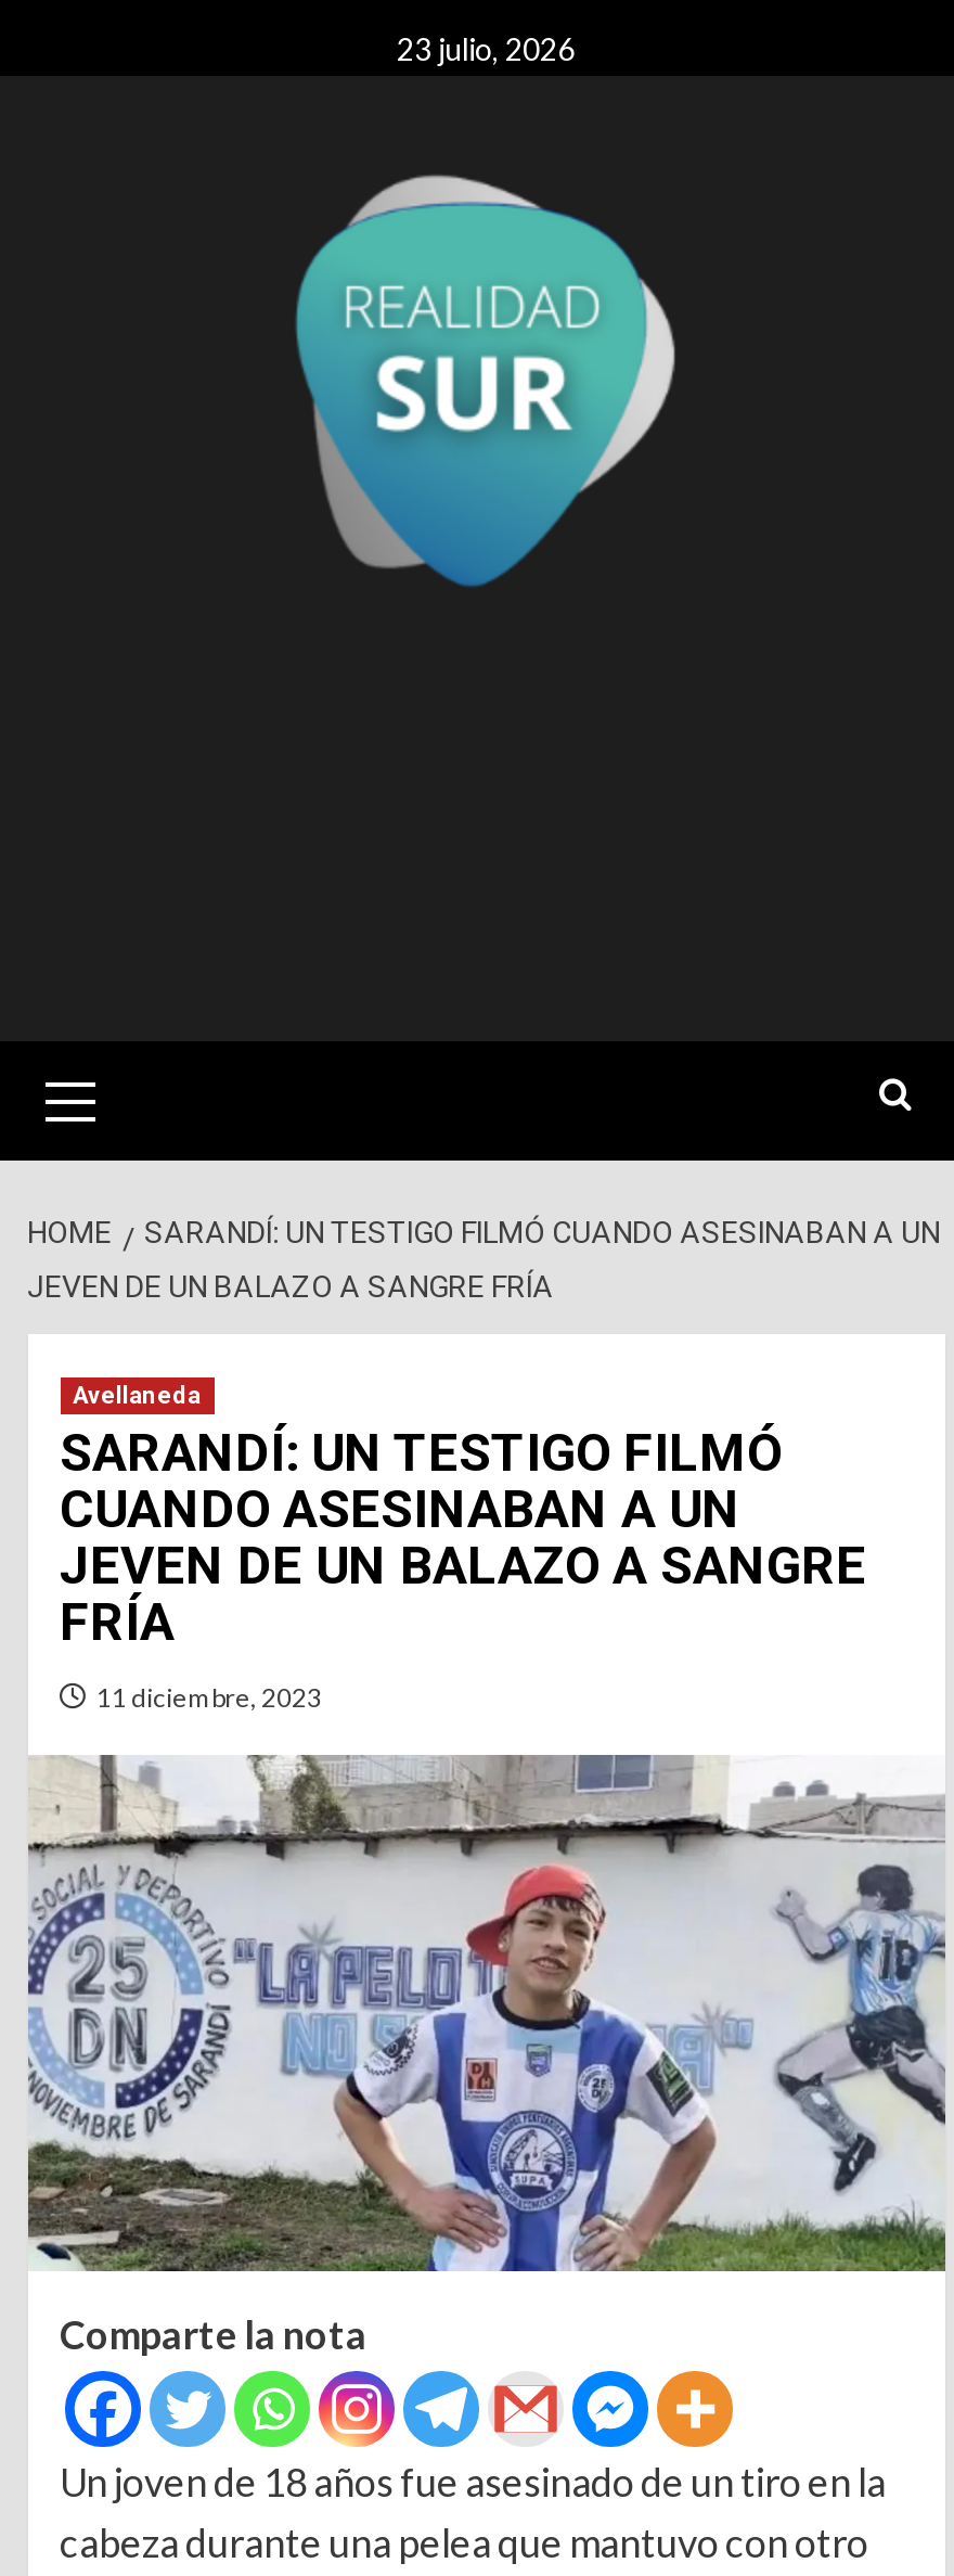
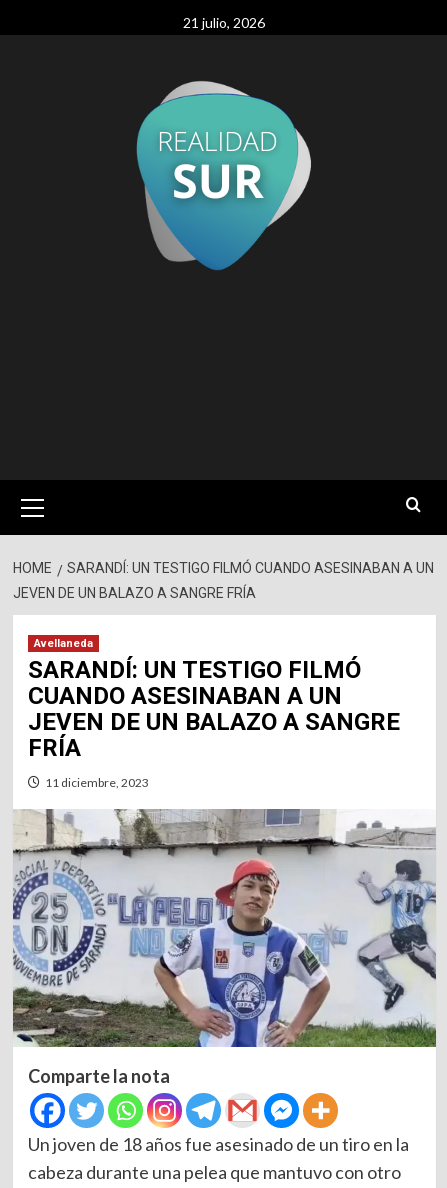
- 23 julio, 2026
+ 21 julio, 2026
